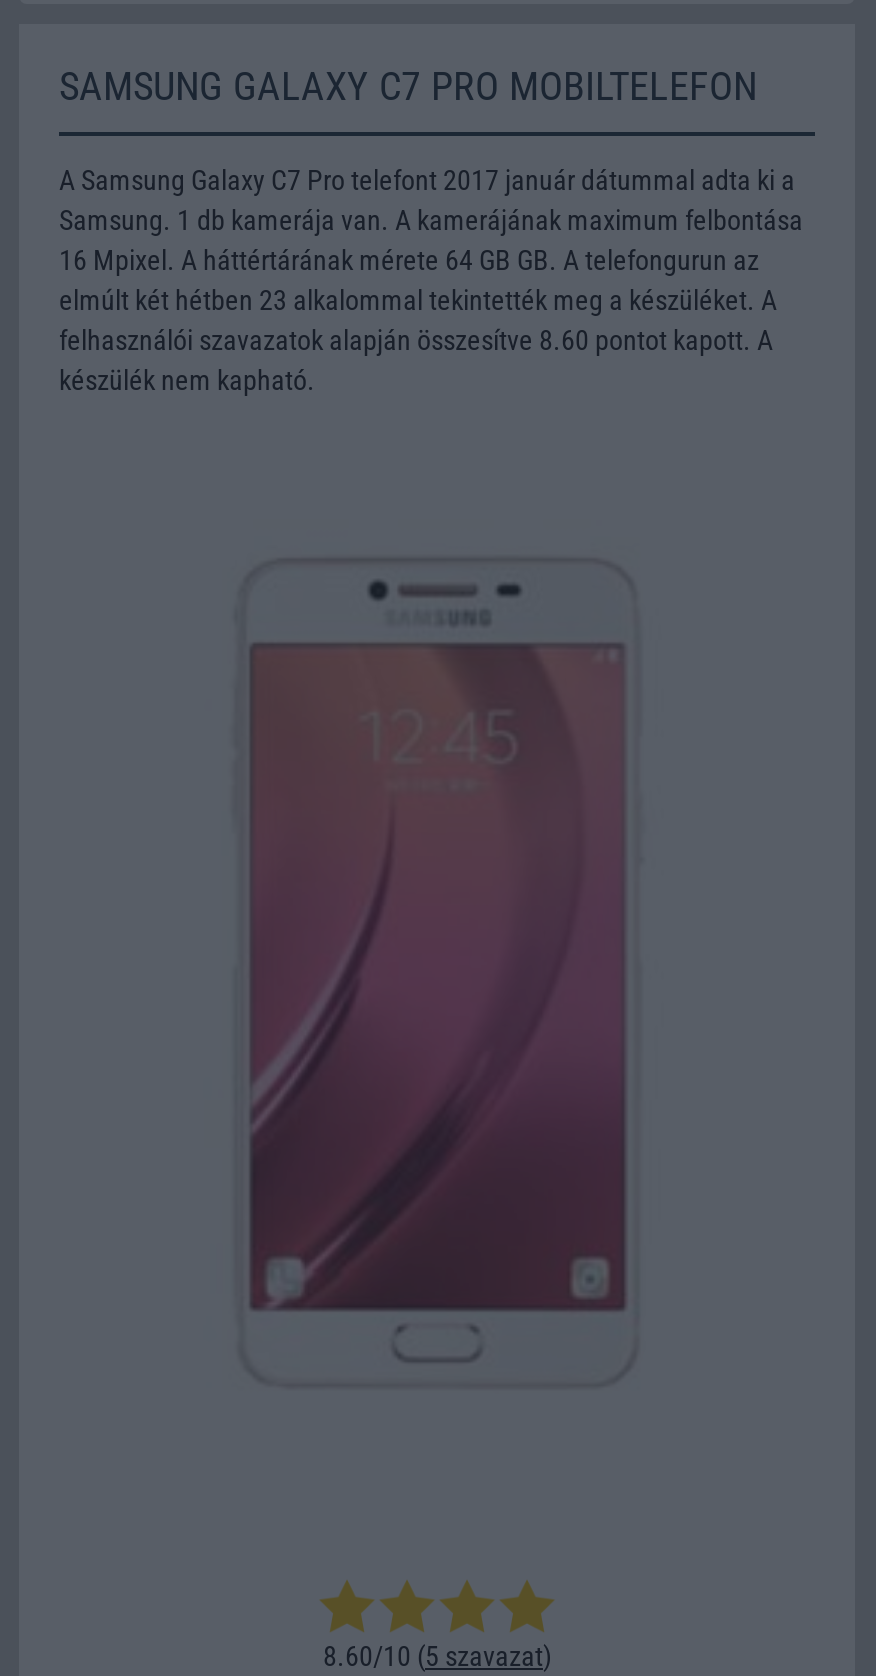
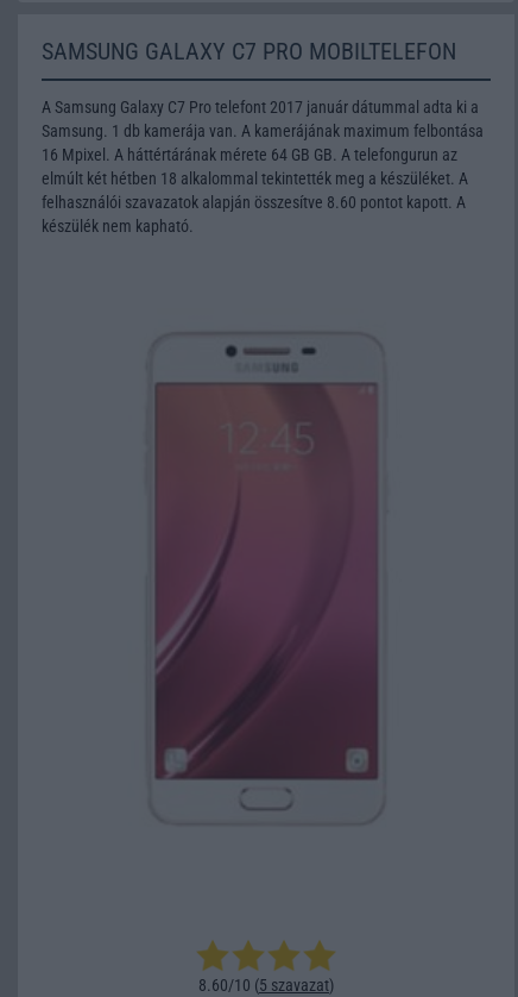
- elmúlt két hétben 23 alkalommal tekintették meg a készüléket. A
+ elmúlt két hétben 18 alkalommal tekintették meg a készüléket. A
